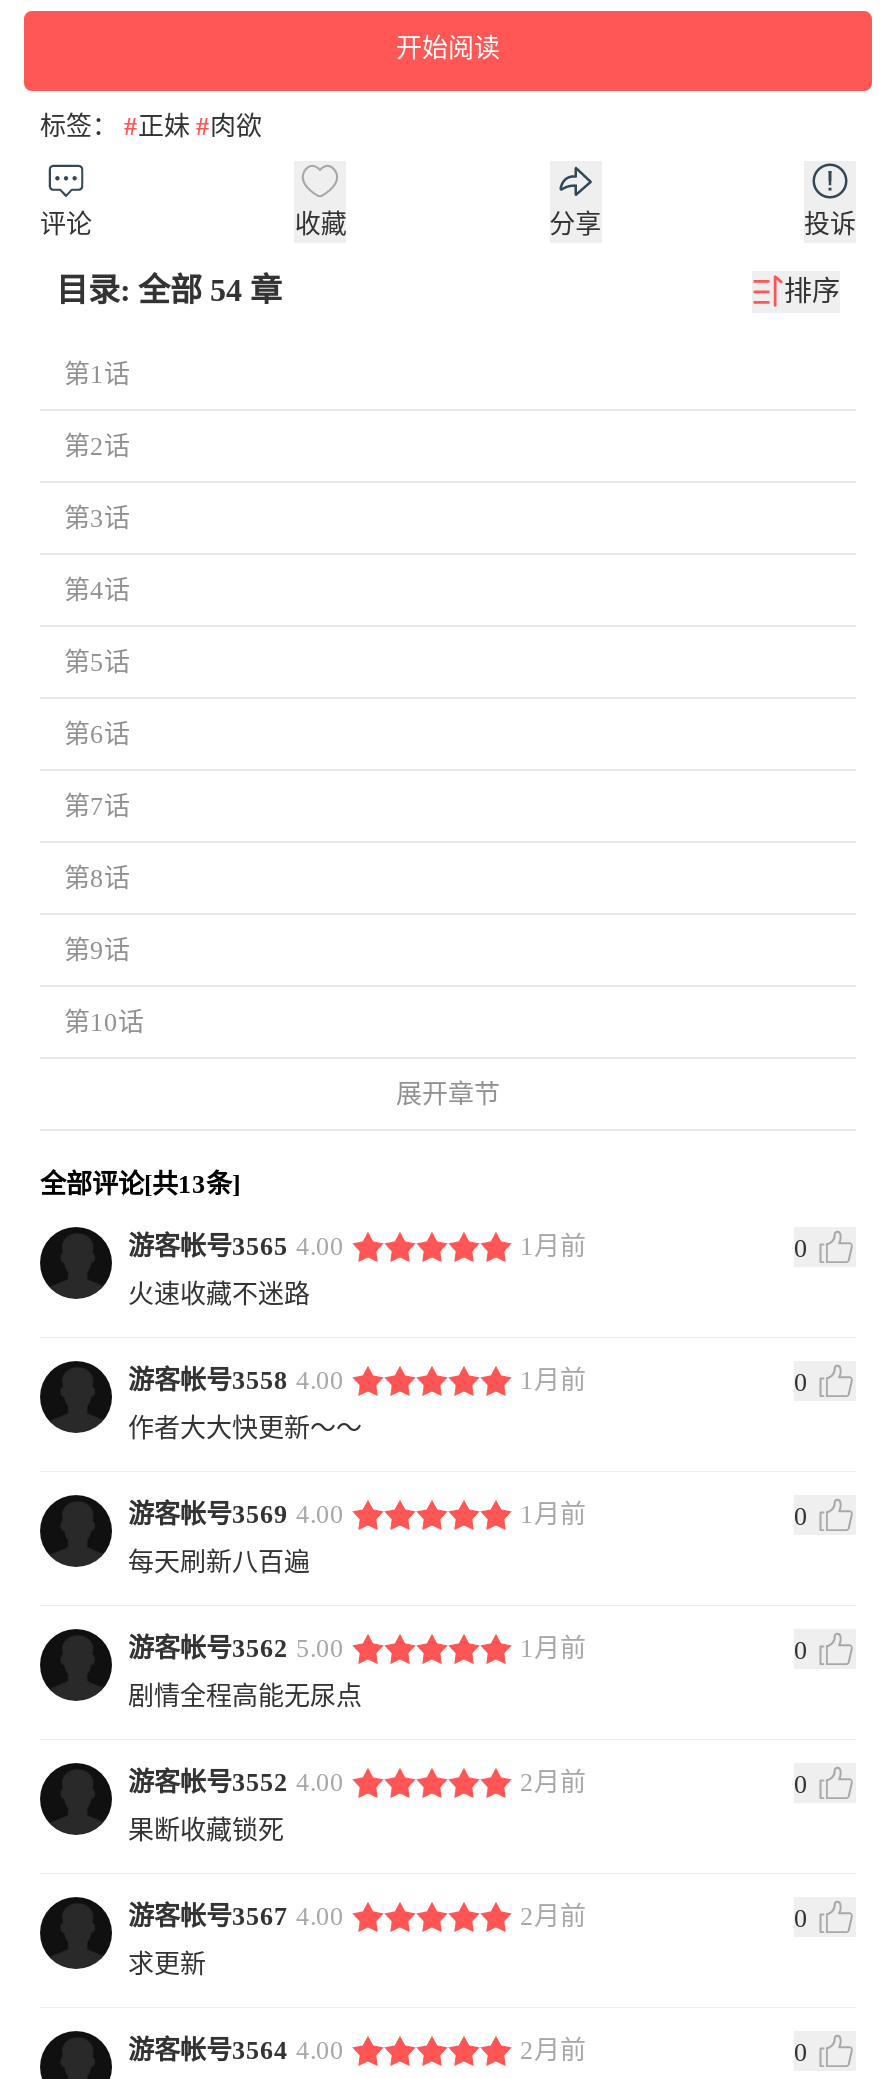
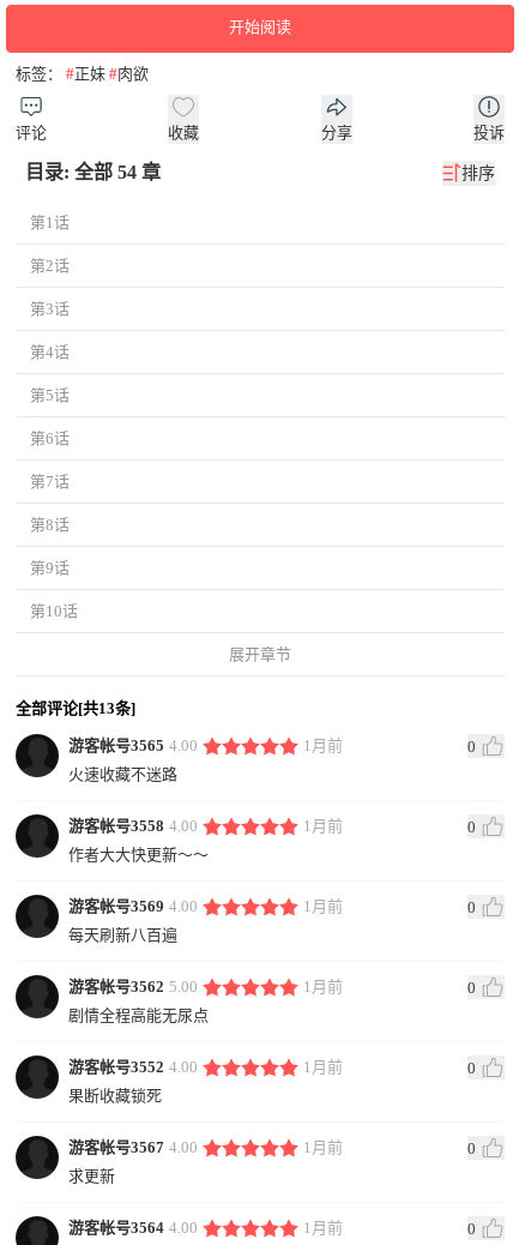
- 2月前
+ 1月前

- 2月前
+ 1月前

- 2月前
+ 1月前
